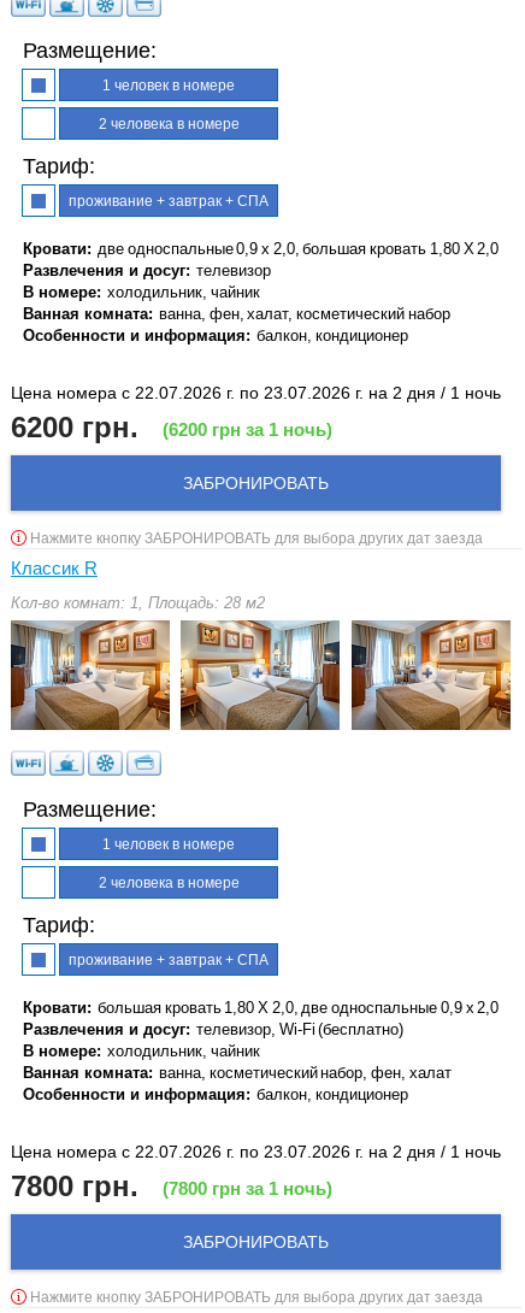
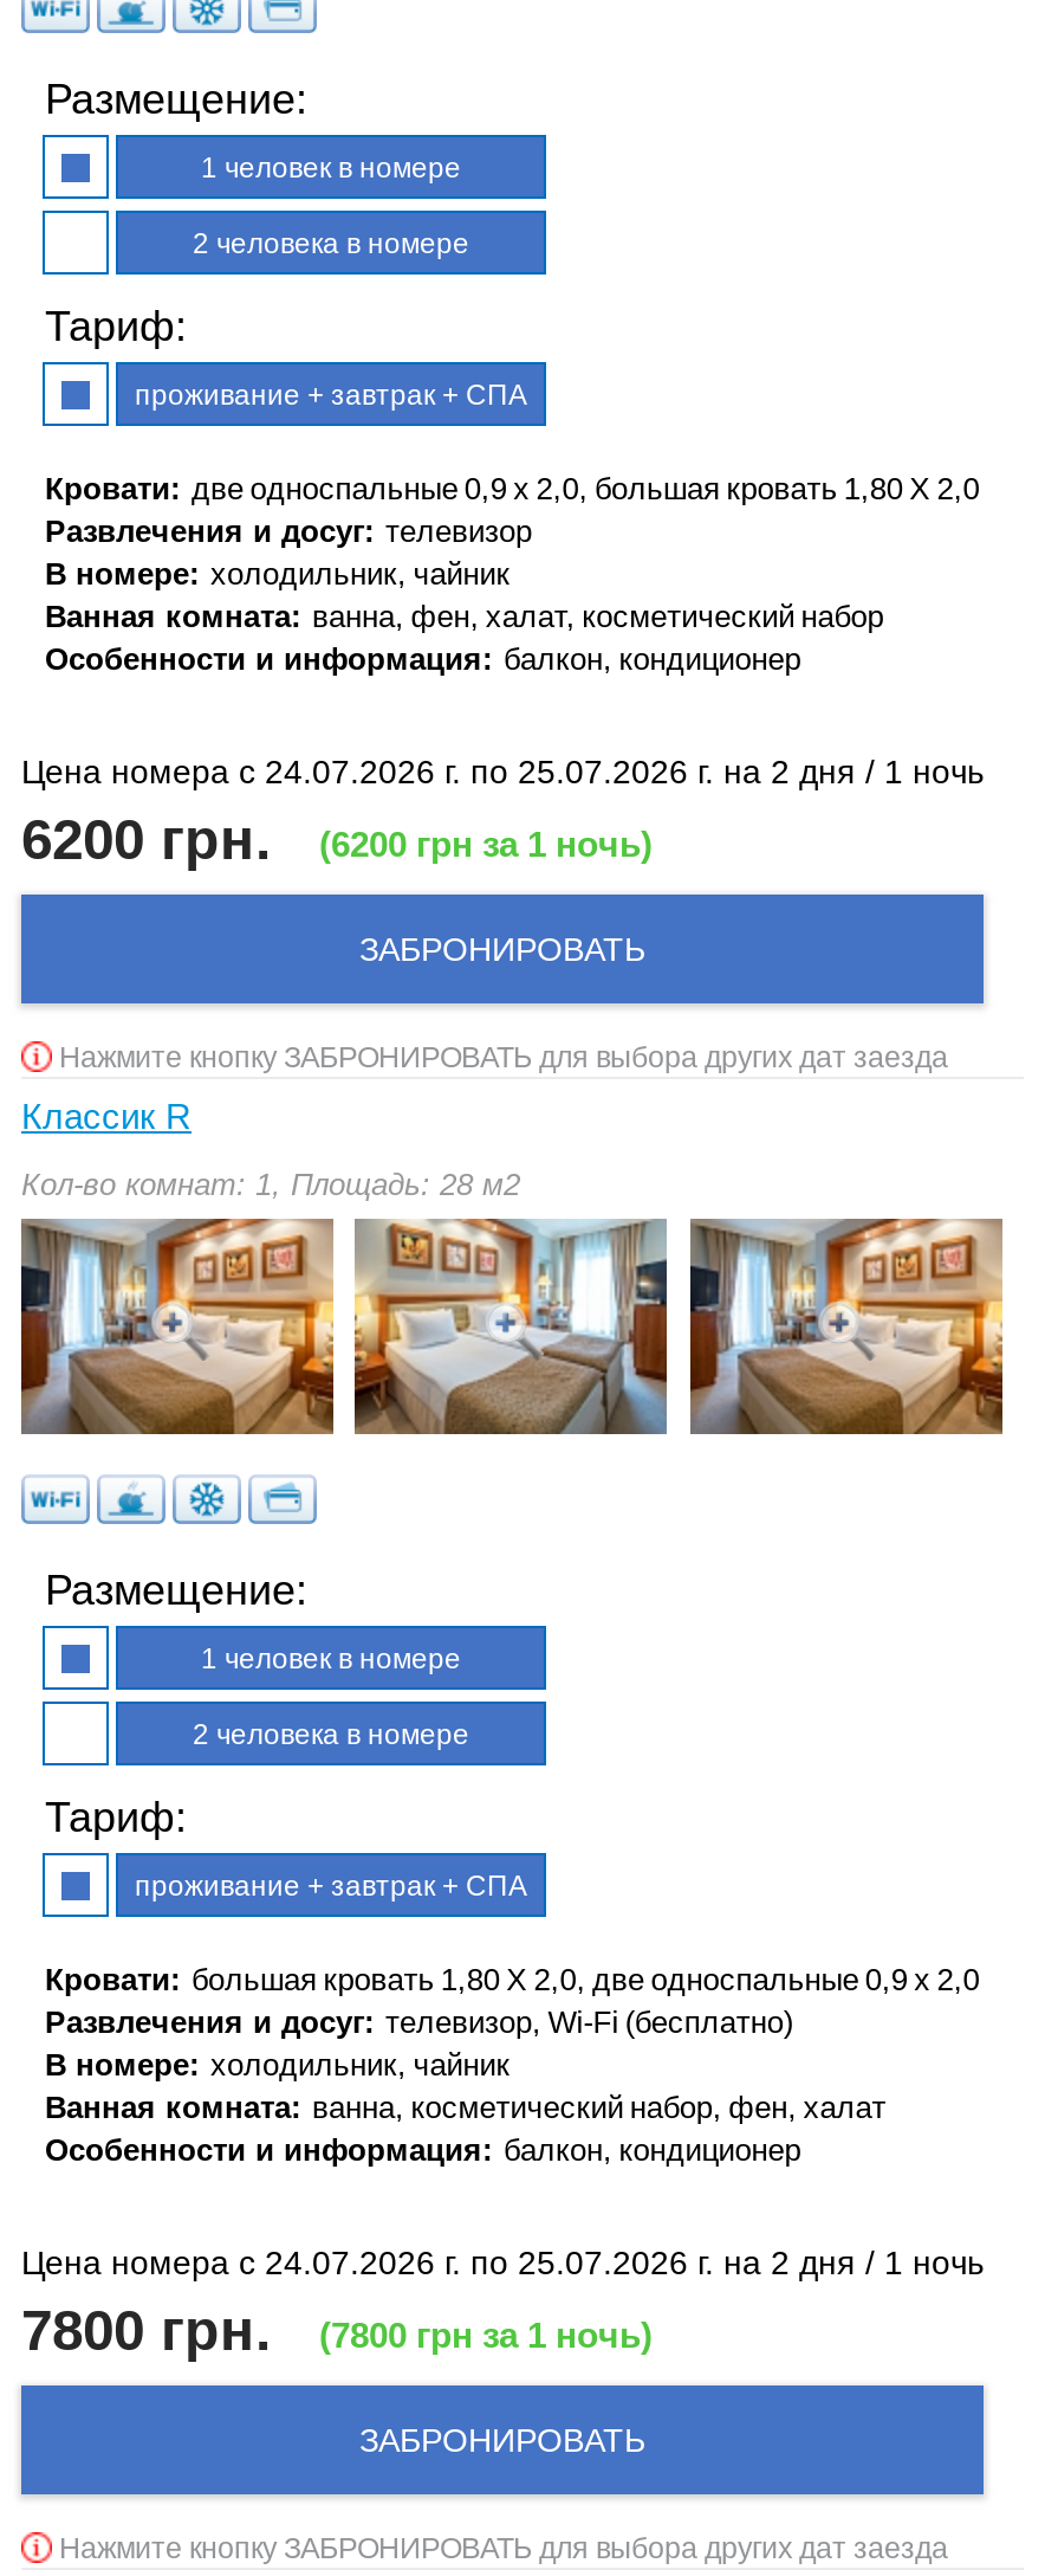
- Цена номера с 22.07.2026 г. по 23.07.2026 г. на 2 дня / 1 ночь
+ Цена номера с 24.07.2026 г. по 25.07.2026 г. на 2 дня / 1 ночь

- Цена номера с 22.07.2026 г. по 23.07.2026 г. на 2 дня / 1 ночь
+ Цена номера с 24.07.2026 г. по 25.07.2026 г. на 2 дня / 1 ночь
